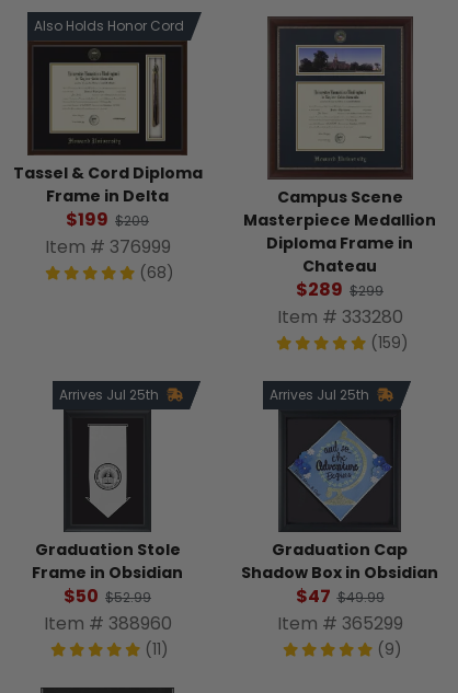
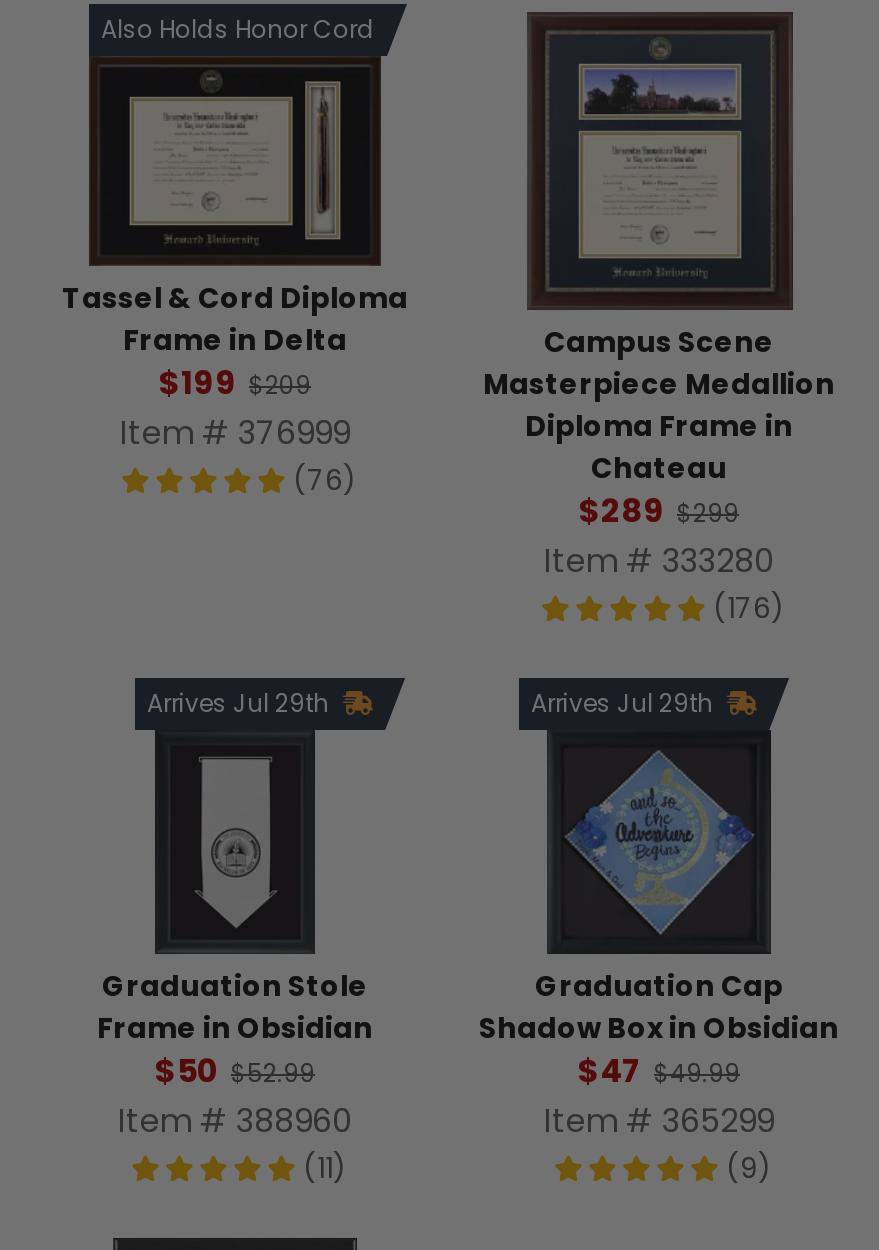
- (68)
+ (76)

- (159)
+ (176)

- Arrives Jul 25th
+ Arrives Jul 29th

- Arrives Jul 25th
+ Arrives Jul 29th
